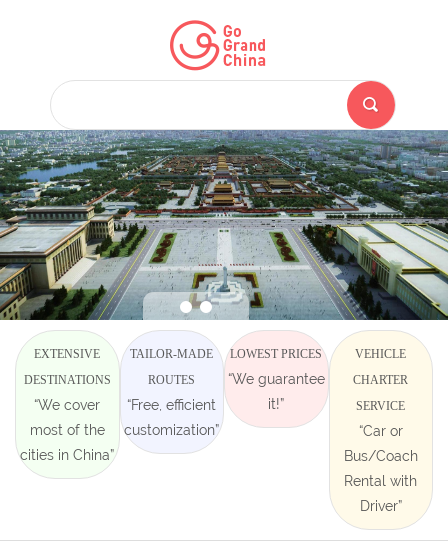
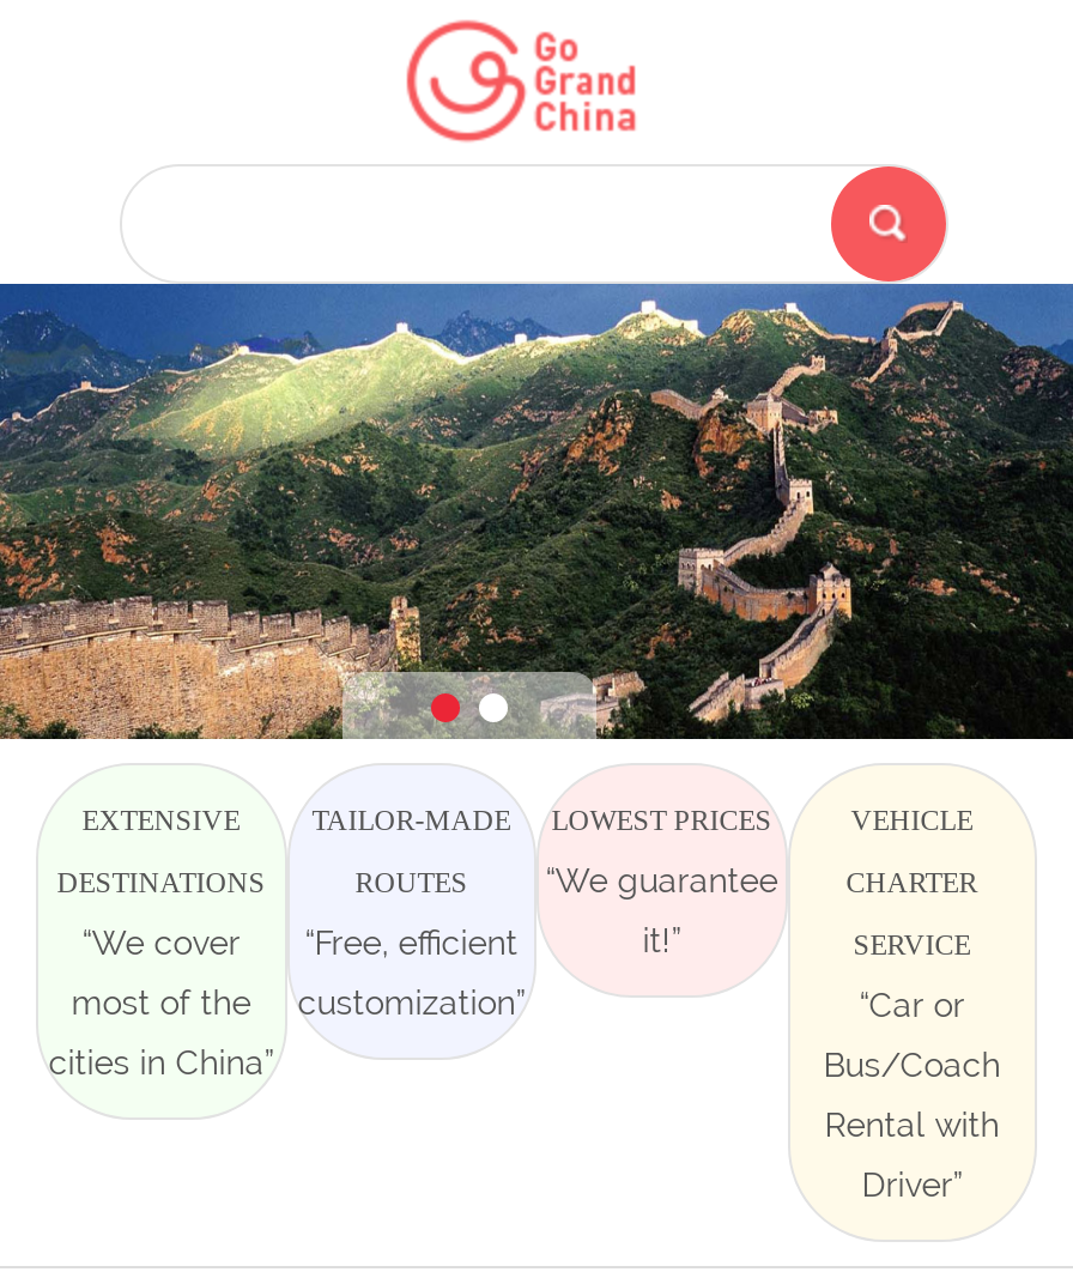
- [image]
+ [image]
